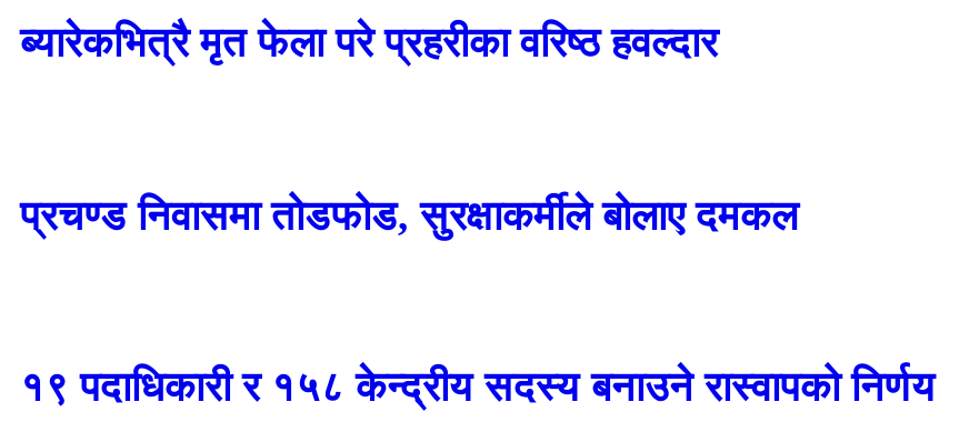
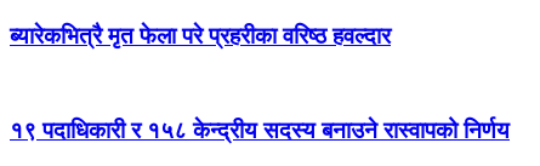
- प्रचण्ड निवासमा तोडफोड, सुरक्षाकर्मीले बोलाए दमकल
